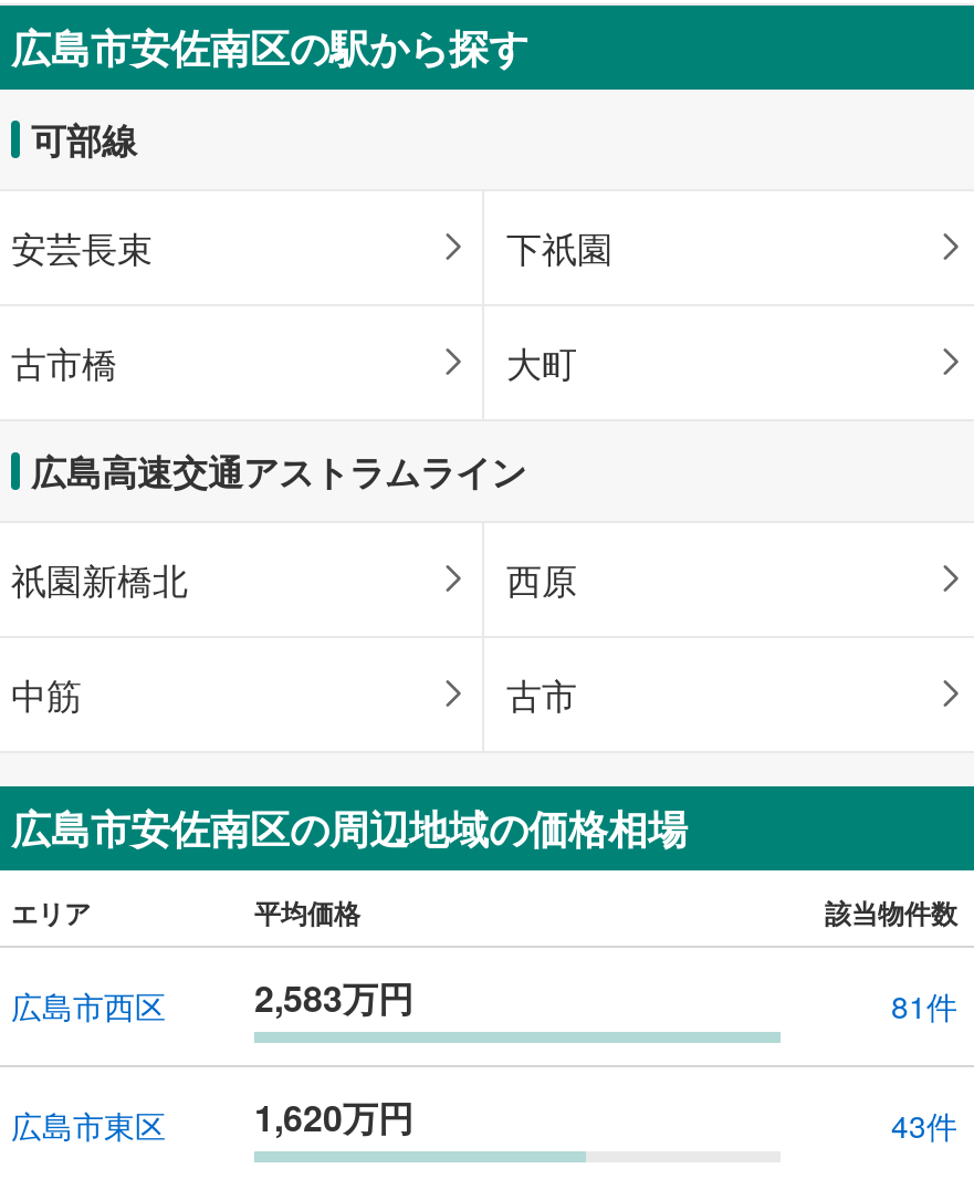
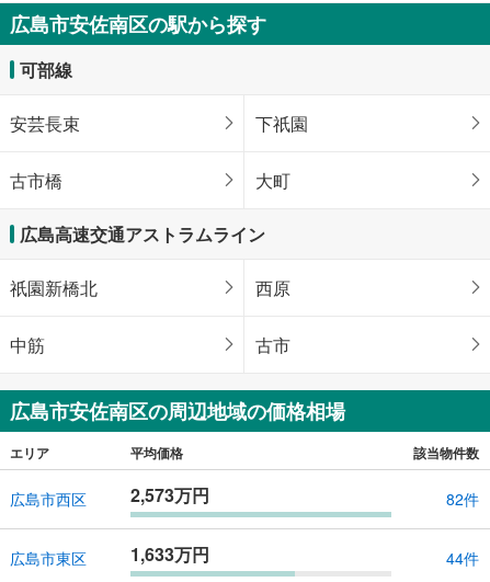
- 広島市西区 2,583万円
+ 広島市西区 2,573万円

- 81件
+ 82件

- 1,620万円
+ 1,633万円

- 43件
+ 44件
